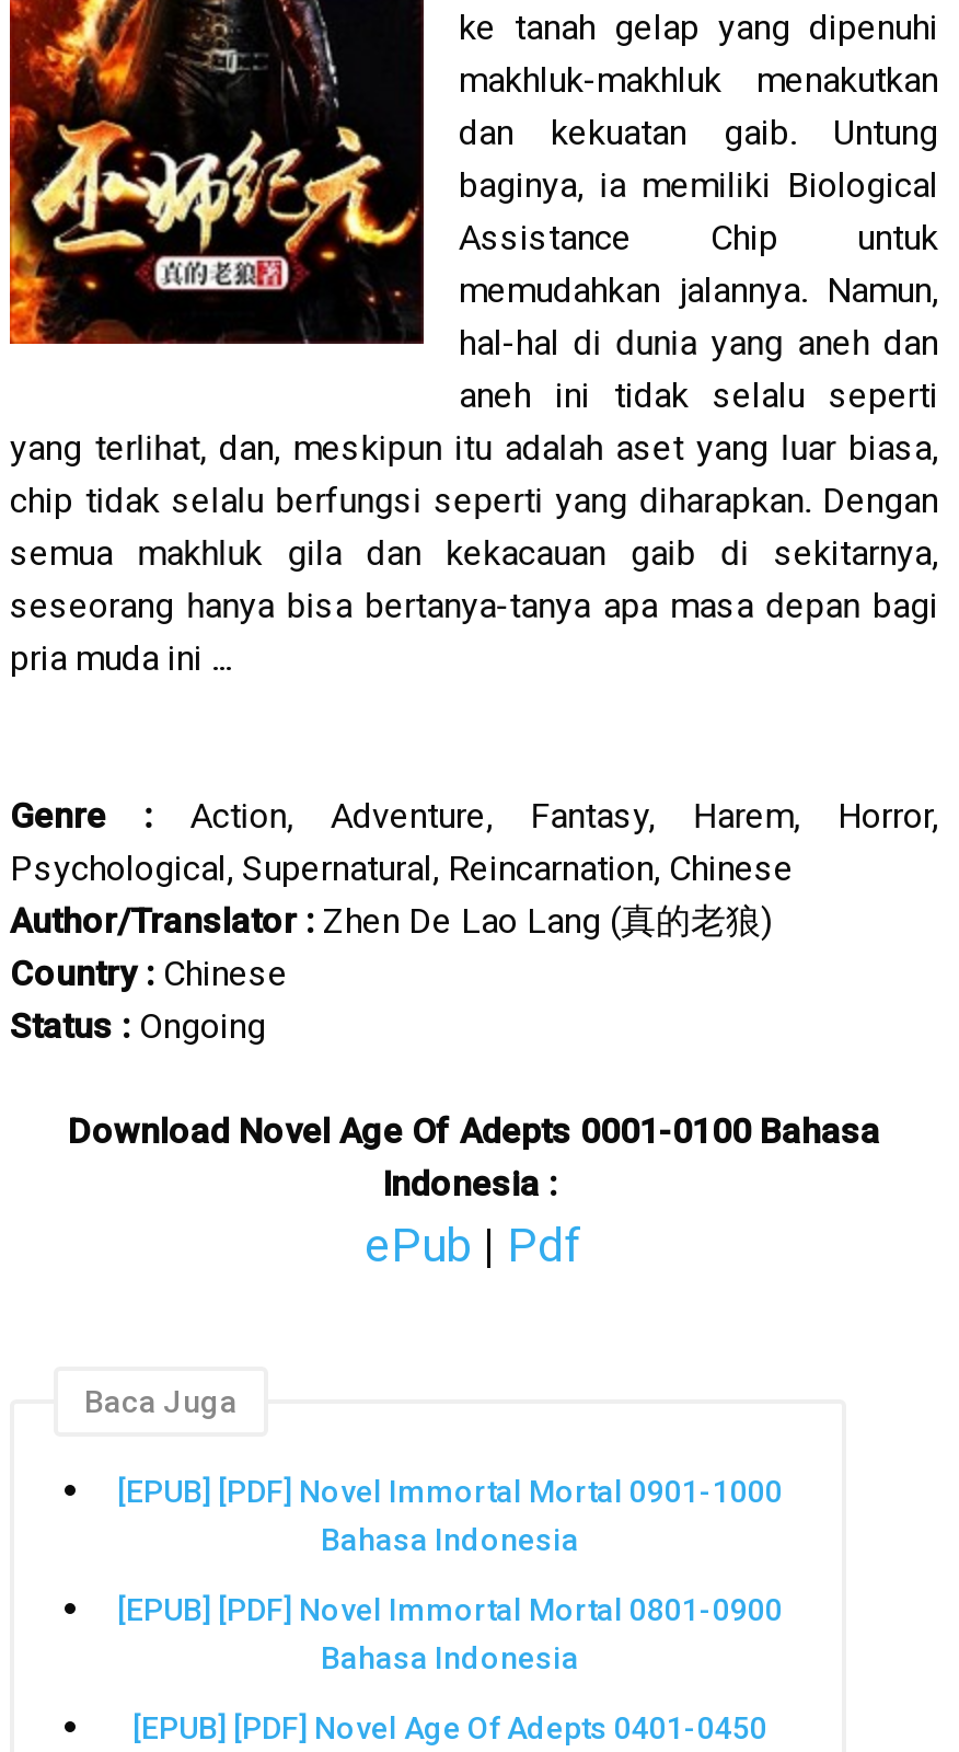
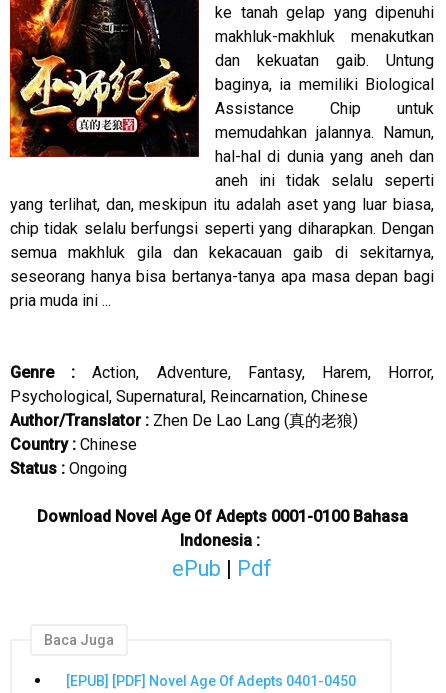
- [EPUB] [PDF] Novel Immortal Mortal 0901-1000
- Bahasa Indonesia
- [EPUB] [PDF] Novel Immortal Mortal 0801-0900
- Bahasa Indonesia
